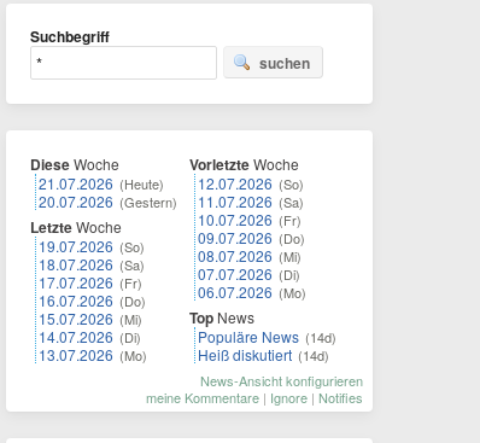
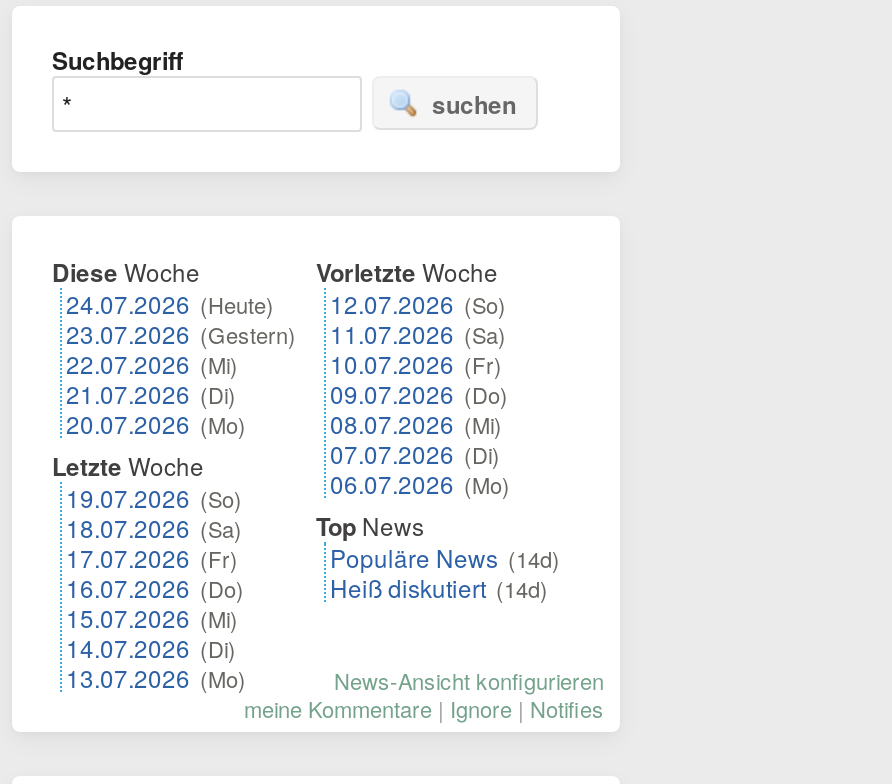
- 21.07.2026 (Heute)
- 20.07.2026 (Gestern)
+ 24.07.2026 (Heute)
+ 23.07.2026 (Gestern)
+ 22.07.2026 (Mi)
+ 21.07.2026 (Di)
+ 20.07.2026 (Mo)

moved down: Letzte Woche | 19.07.2026 (So) | 18.07.2026 (Sa) | 17.07.2026 (Fr) | 16.07.2026 (Do) | 15.07.2026 (Mi) | 14.07.2026 (Di) | 13.07.2026 (Mo)
